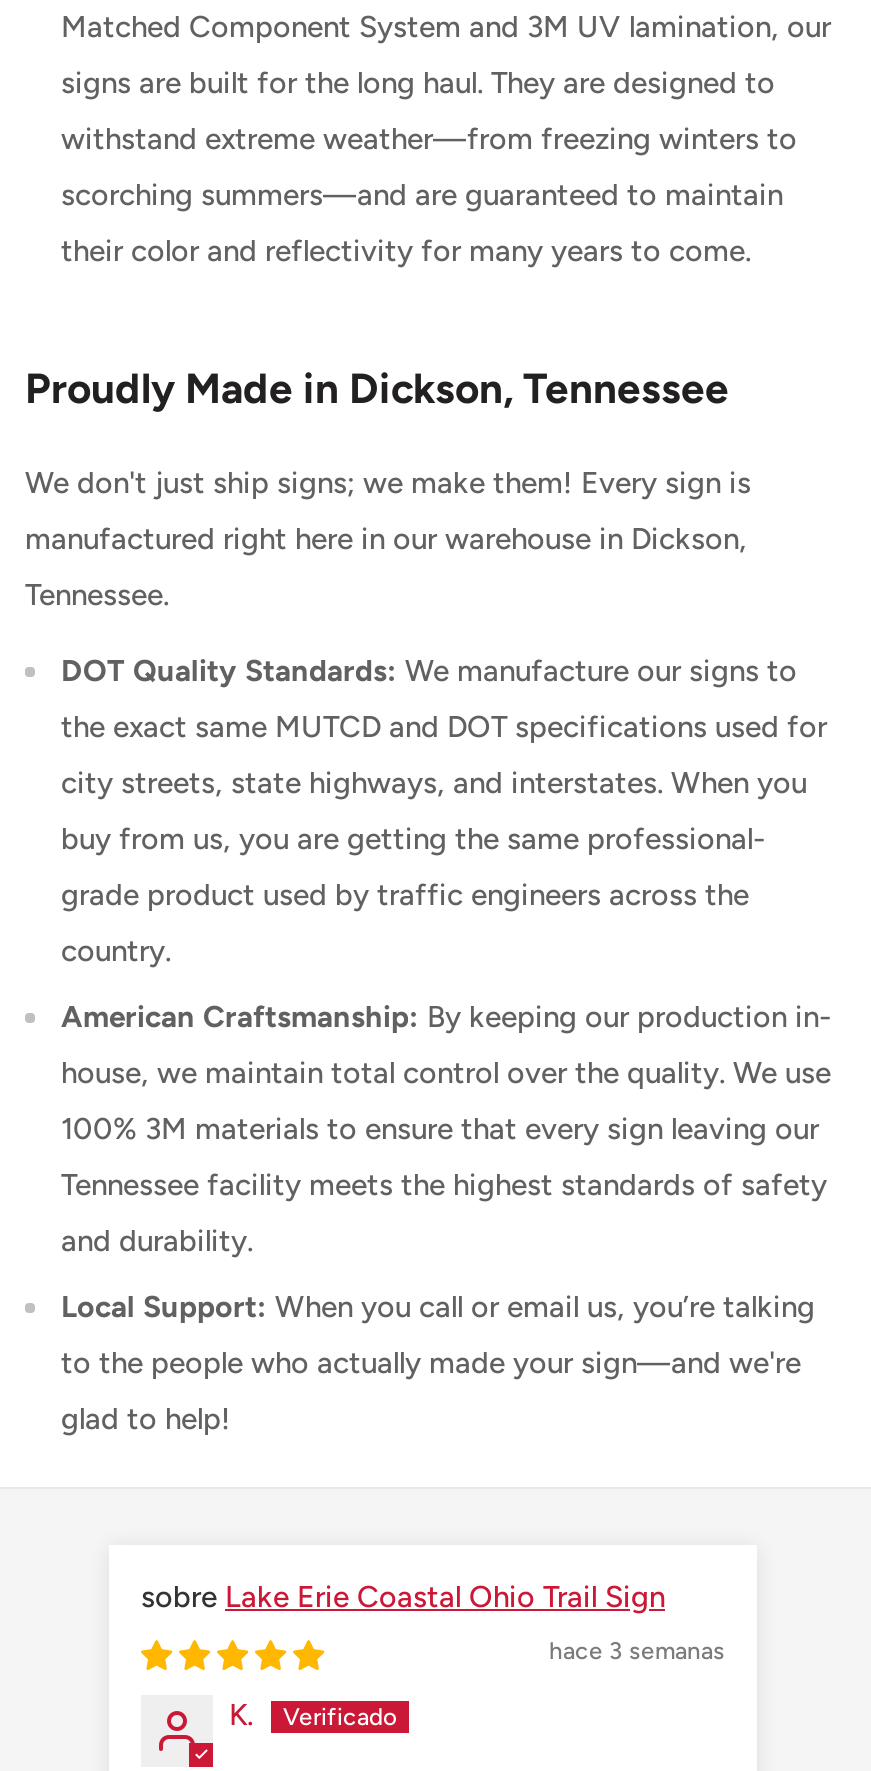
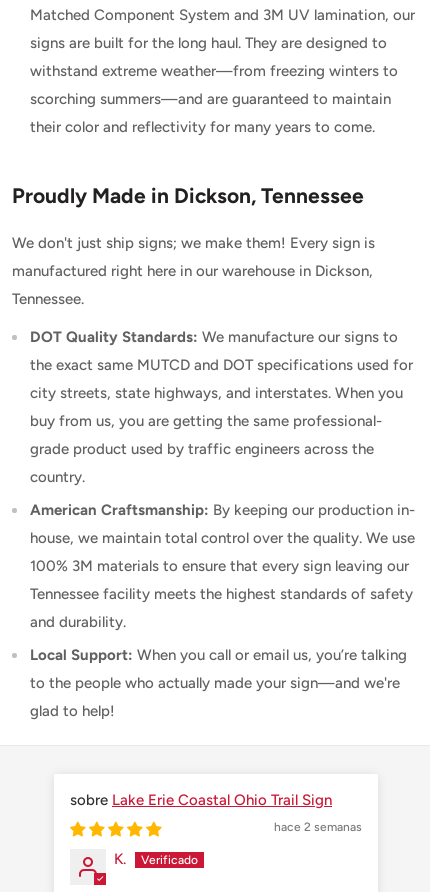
- hace 3 semanas
+ hace 2 semanas
